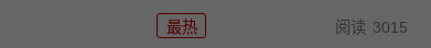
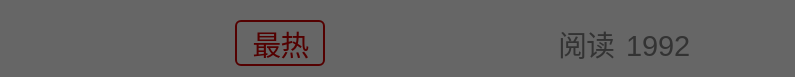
- 阅读 3015
+ 阅读 1992
